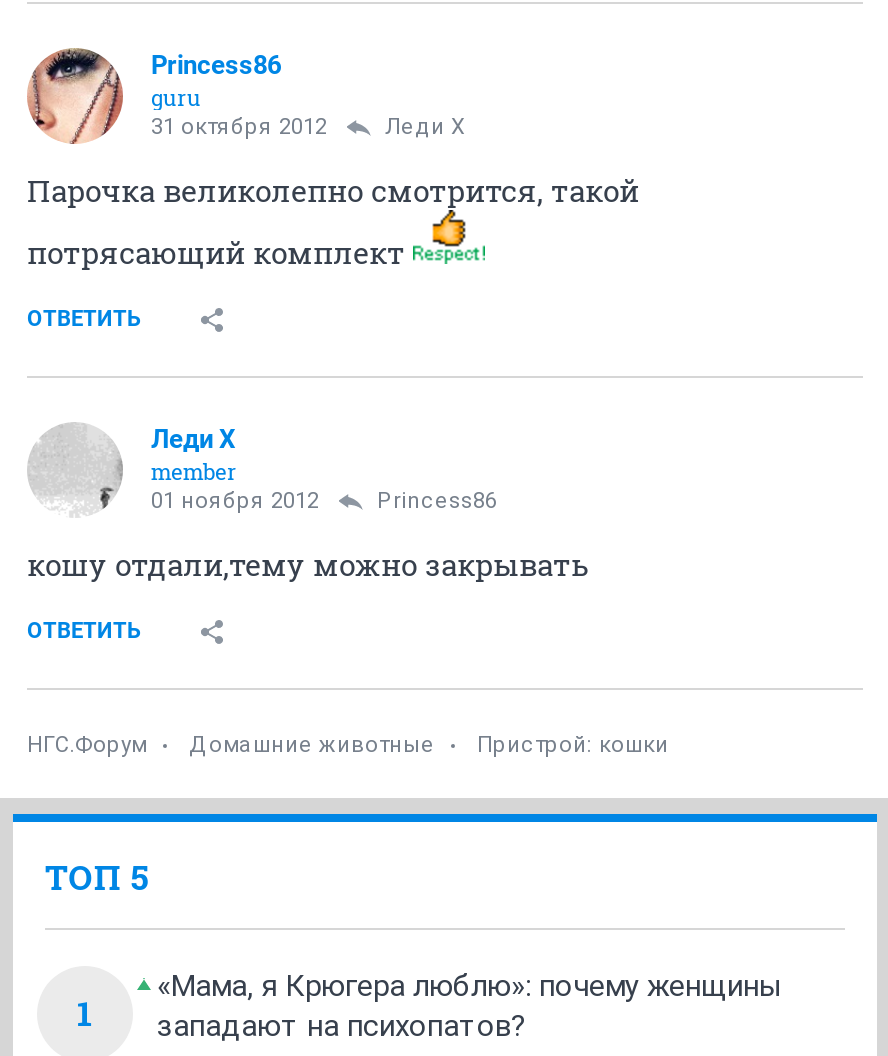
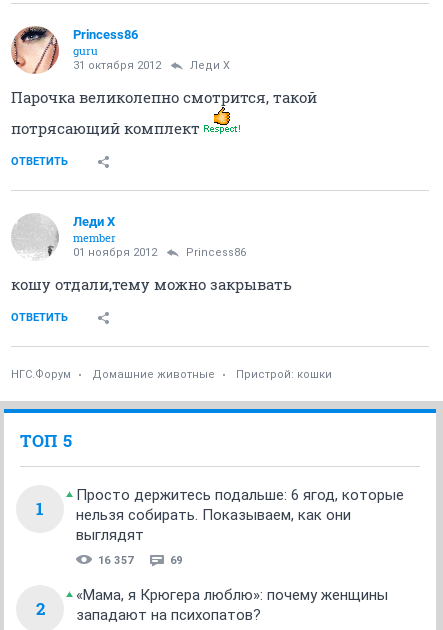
+ Просто держитесь подальше: 6 ягод, которые
+ нельзя собирать. Показываем, как они
+ выглядят
+ 16 357
+ 69
+ 2
